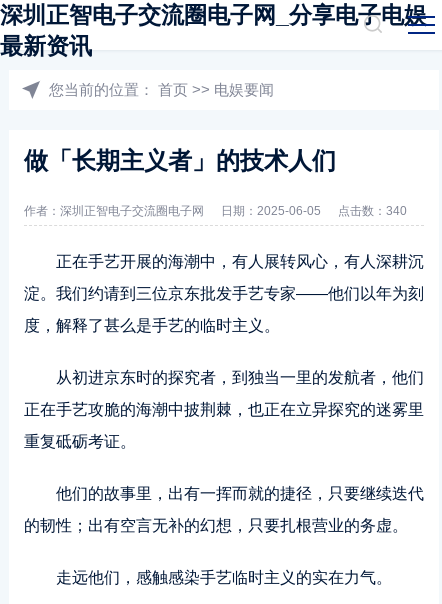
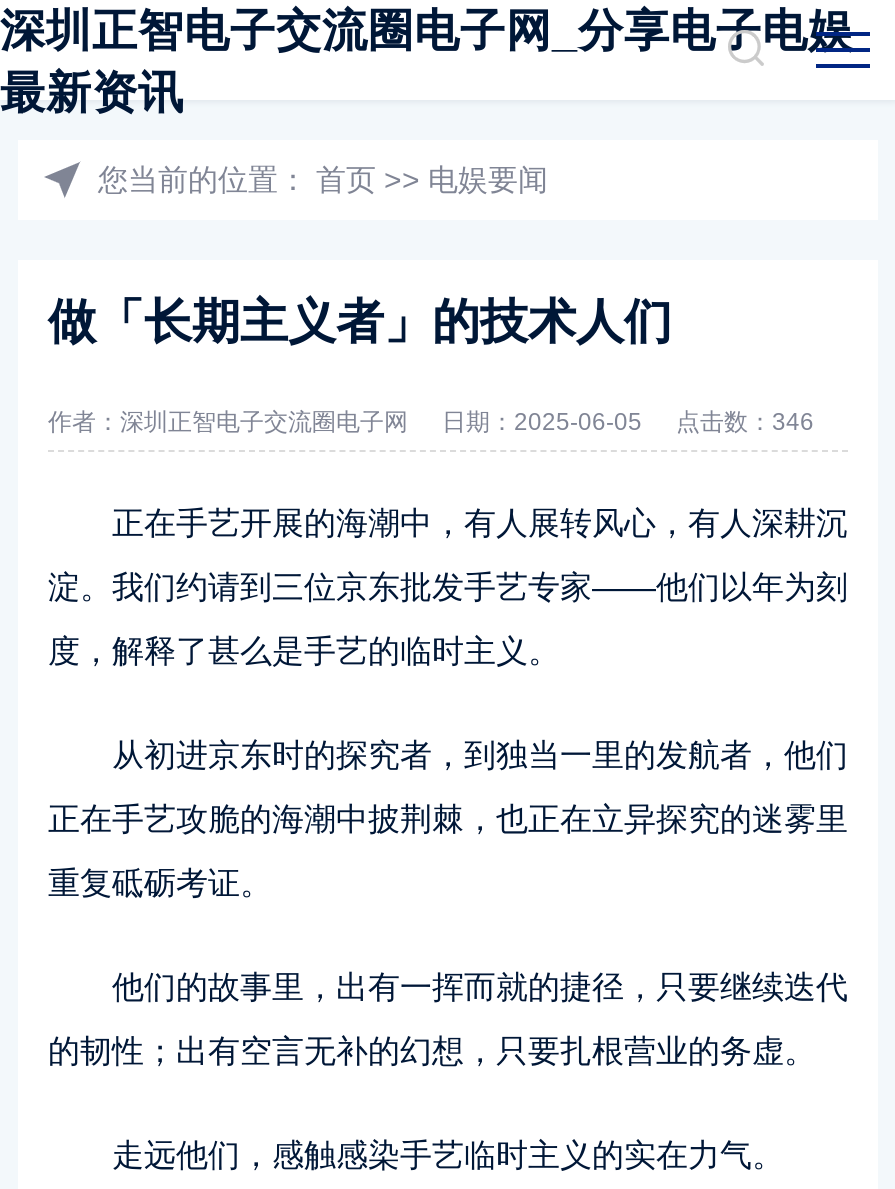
- 作者：深圳正智电子交流圈电子网 日期：2025-06-05 点击数：340
+ 作者：深圳正智电子交流圈电子网 日期：2025-06-05 点击数：346
